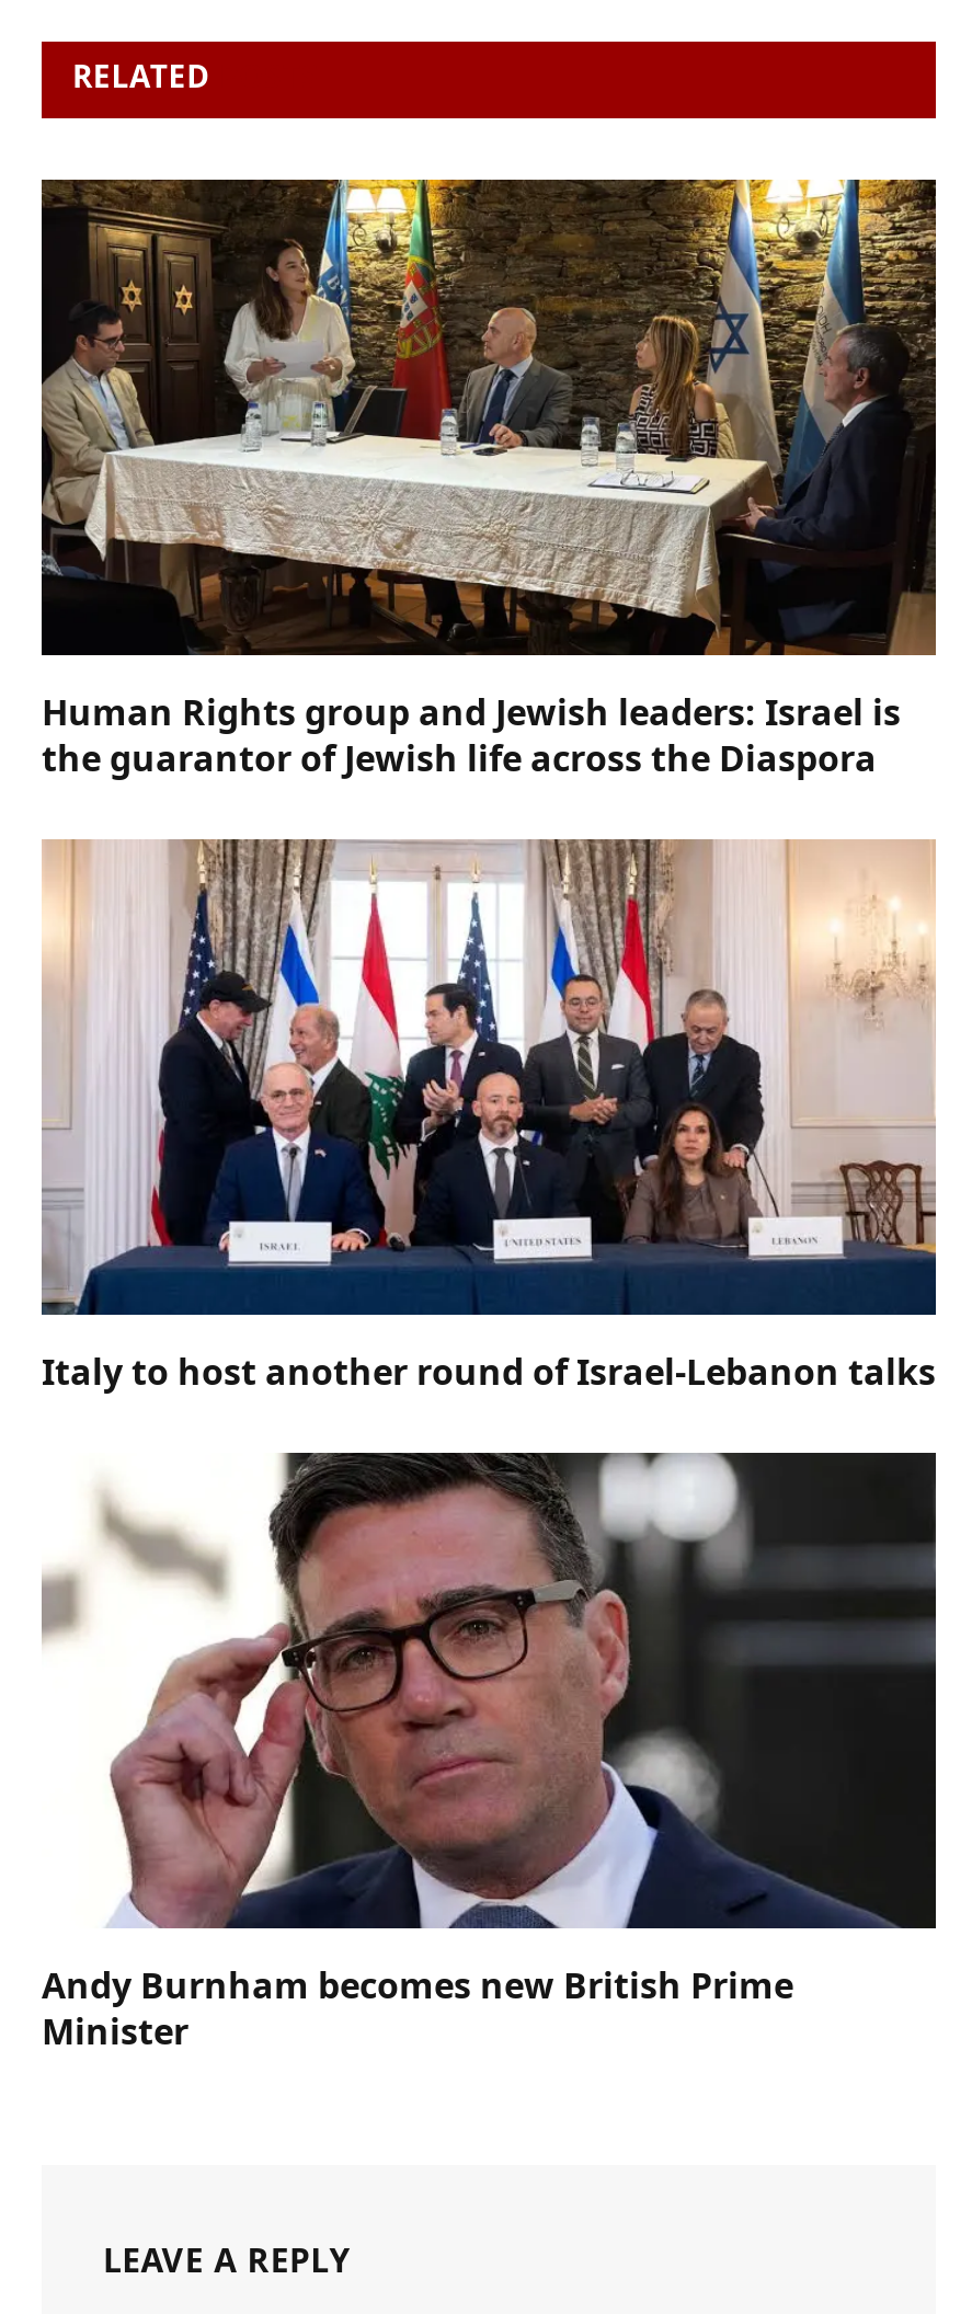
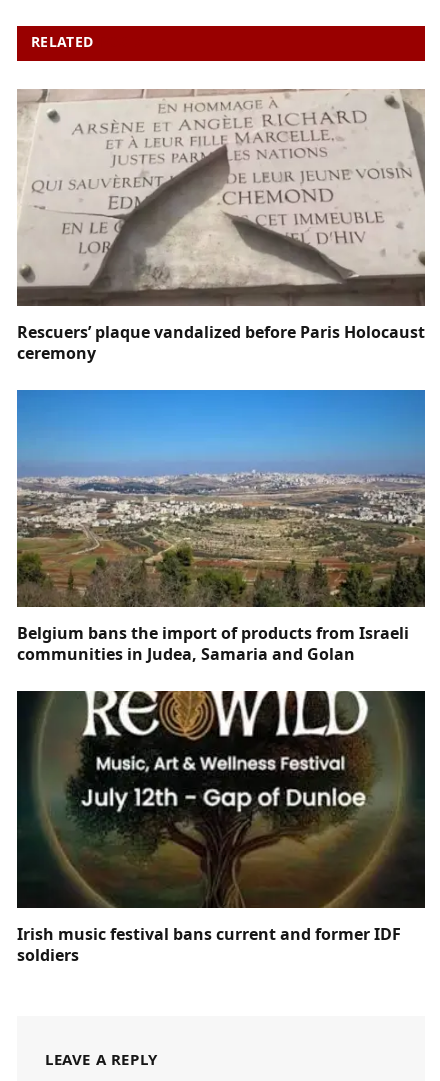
- [image]
- Human Rights group and Jewish leaders: Israel is
- the guarantor of Jewish life across the Diaspora
+ [image]
+ Rescuers’ plaque vandalized before Paris Holocaust
+ ceremony

- [image]
- Italy to host another round of Israel-Lebanon talks
+ [image]
+ Belgium bans the import of products from Israeli
+ communities in Judea, Samaria and Golan

- [image]
- Andy Burnham becomes new British Prime
- Minister
+ [image]
+ Irish music festival bans current and former IDF
+ soldiers
